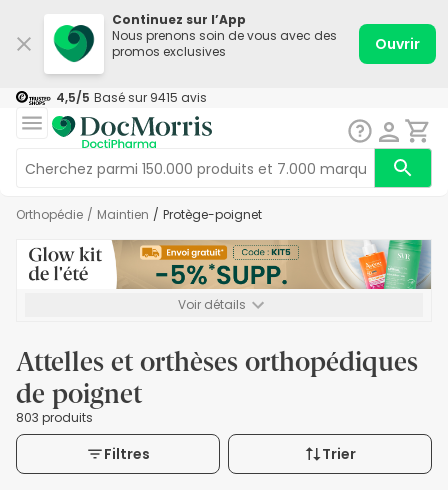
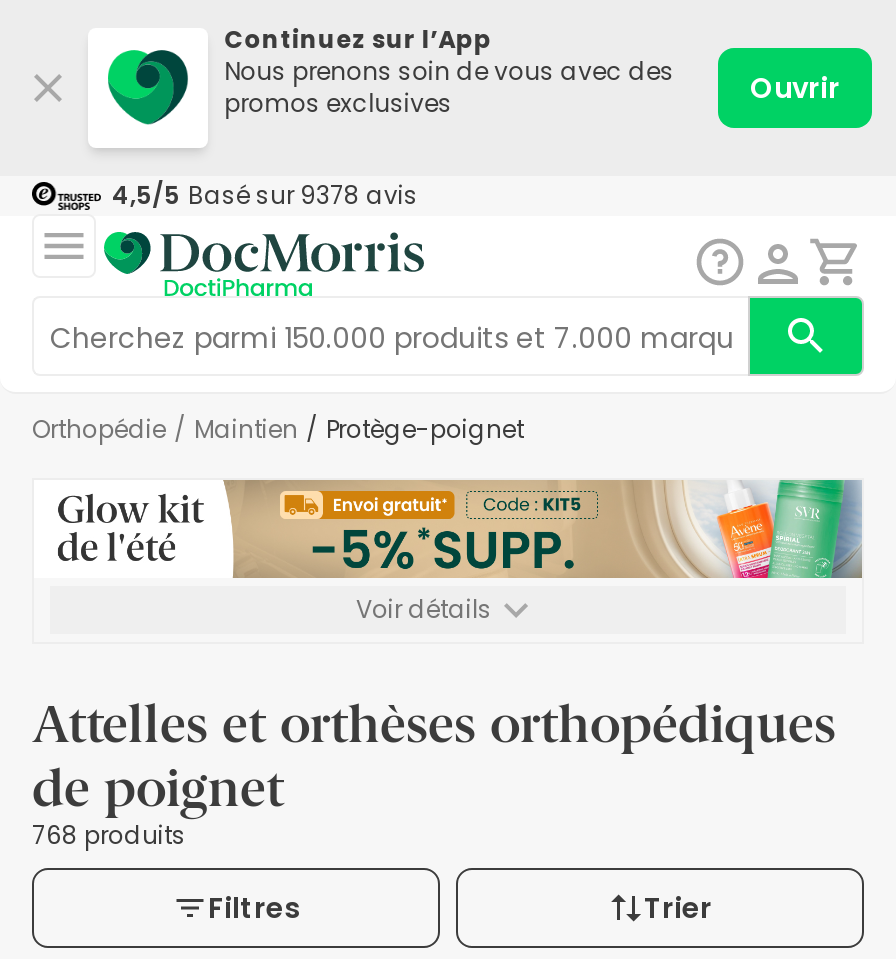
- 4,5/5 Basé sur 9415 avis
+ 4,5/5 Basé sur 9378 avis

- 803 produits
+ 768 produits
